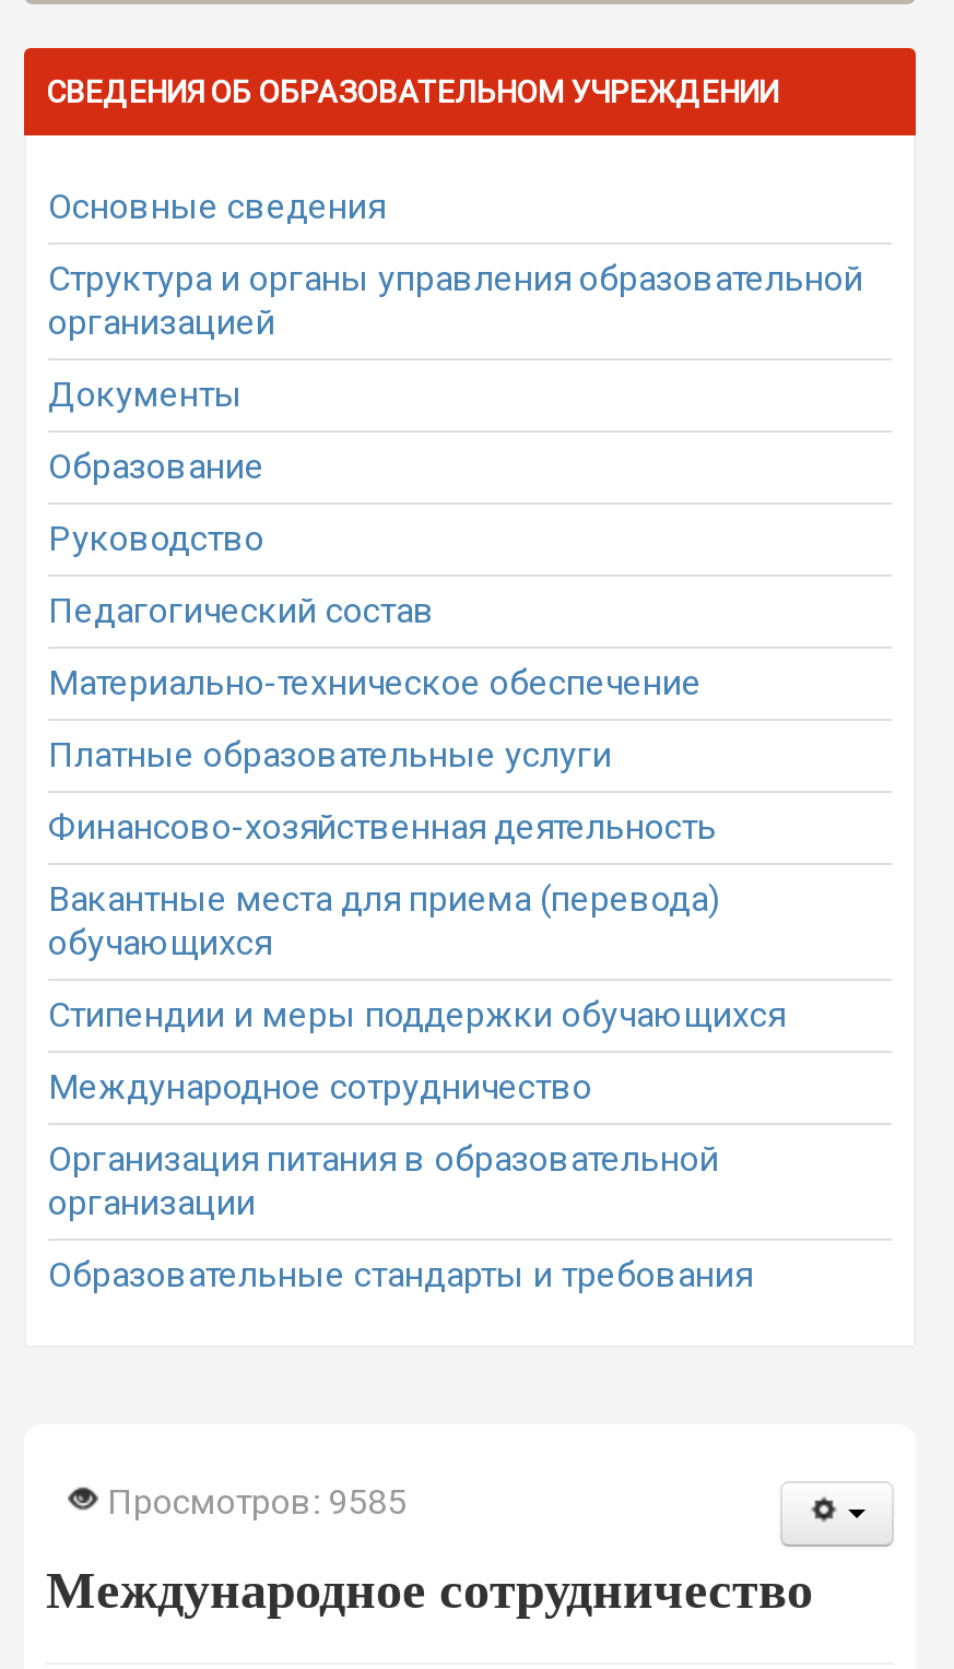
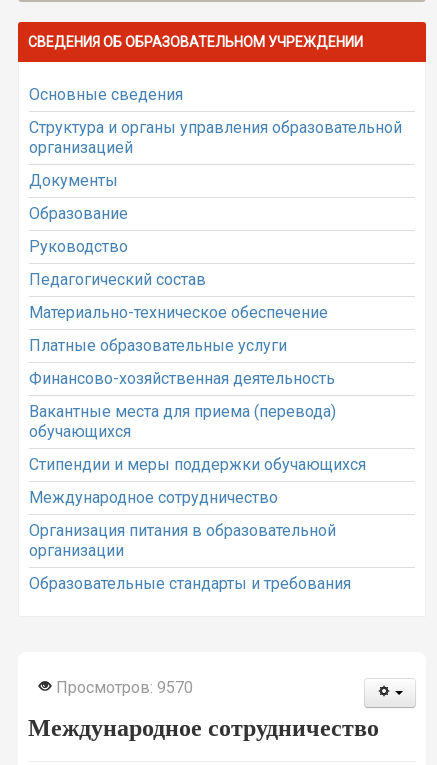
- Просмотров: 9585
+ Просмотров: 9570
